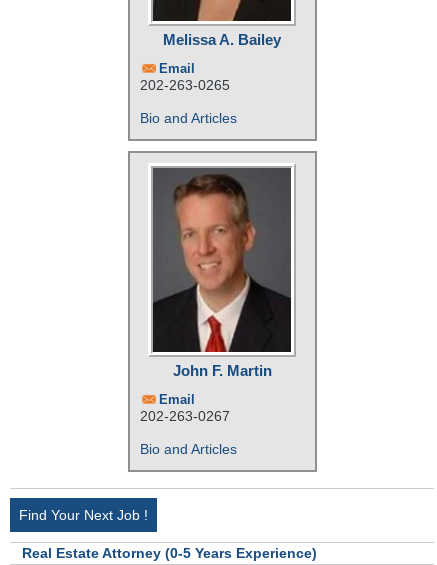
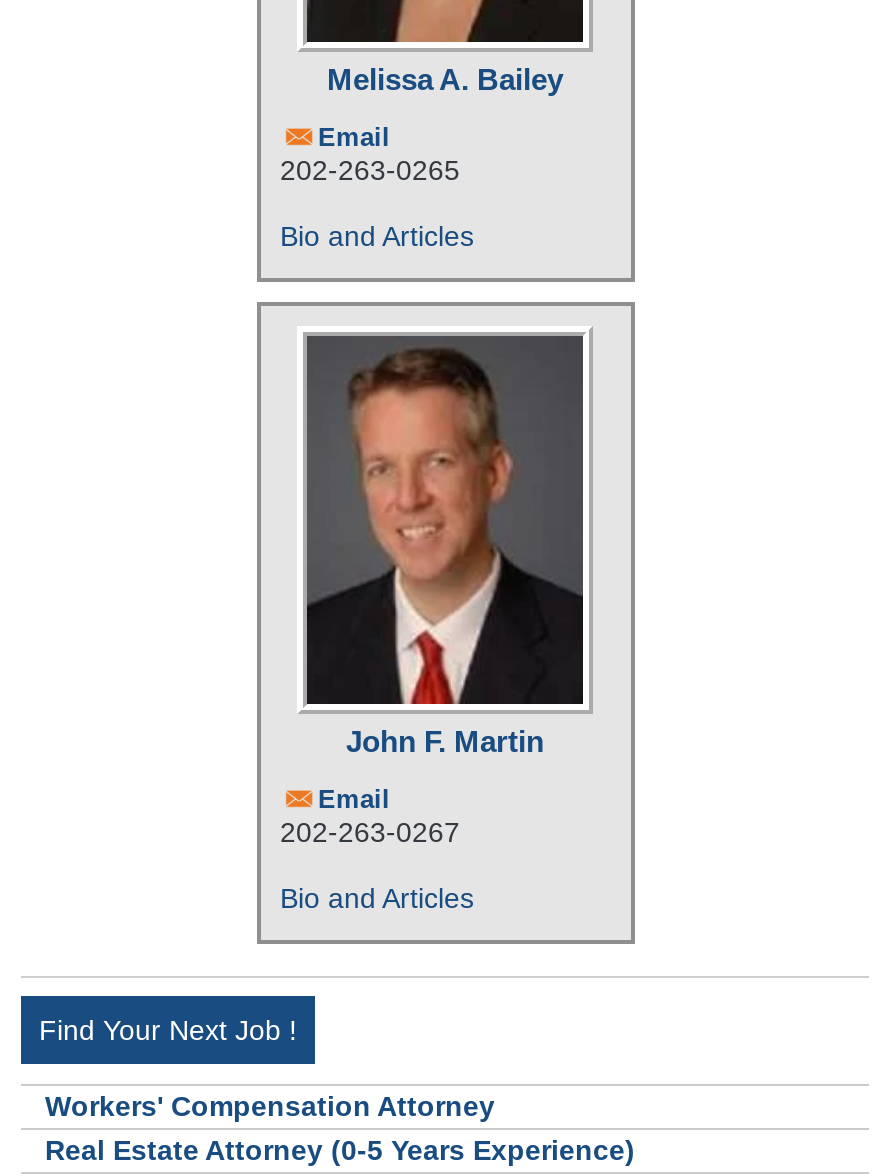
+ Workers' Compensation Attorney
